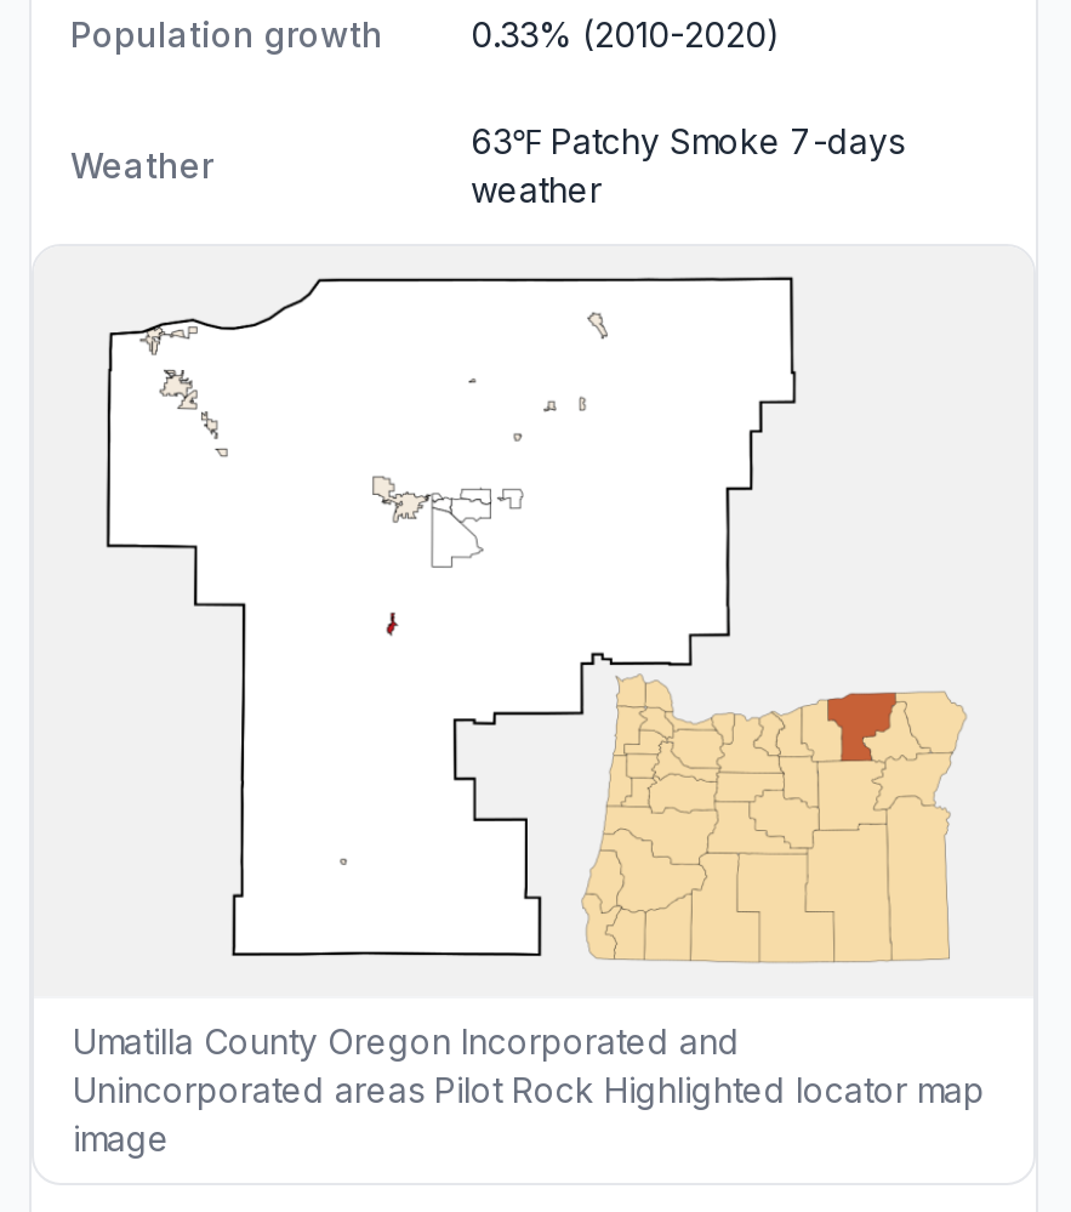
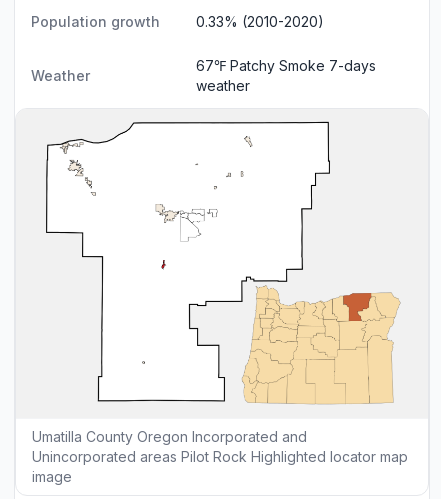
- 63℉ Patchy Smoke 7-days
+ 67℉ Patchy Smoke 7-days
